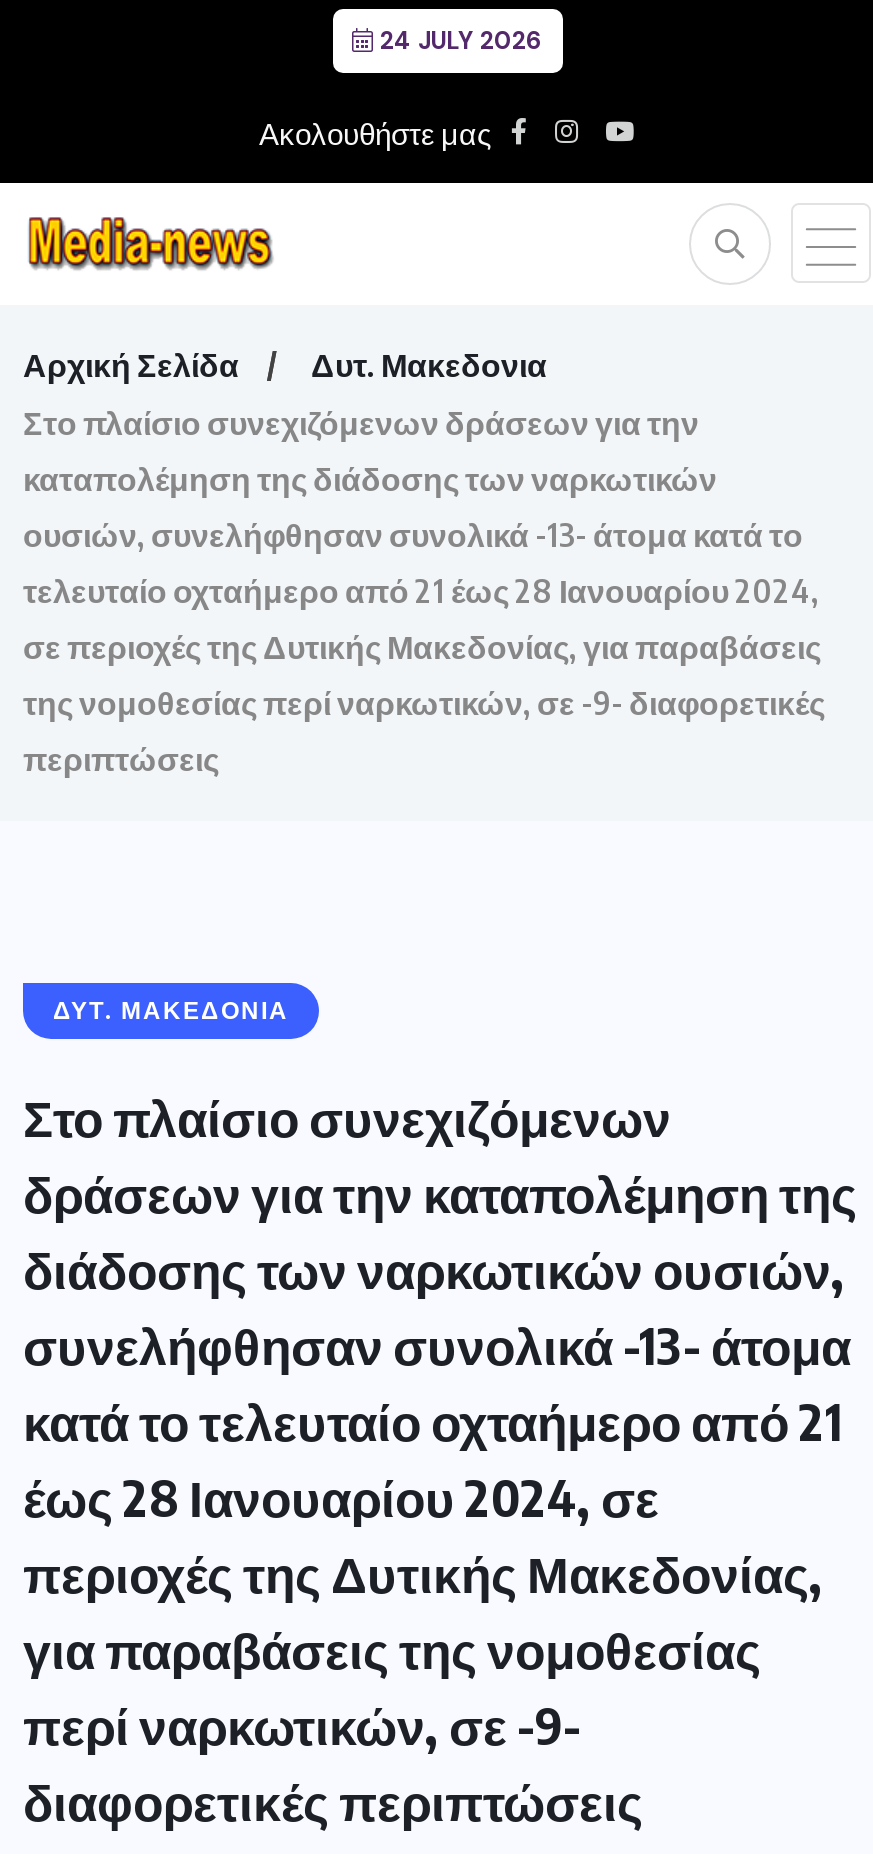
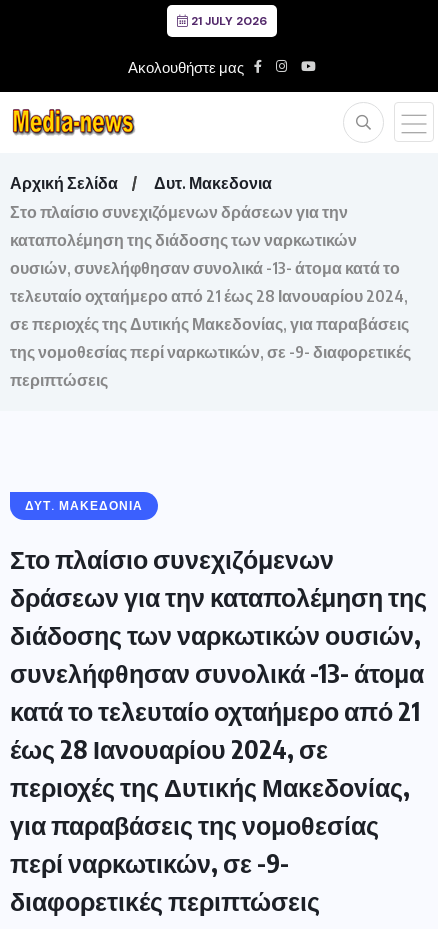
- 24 JULY 2026
+ 21 JULY 2026
